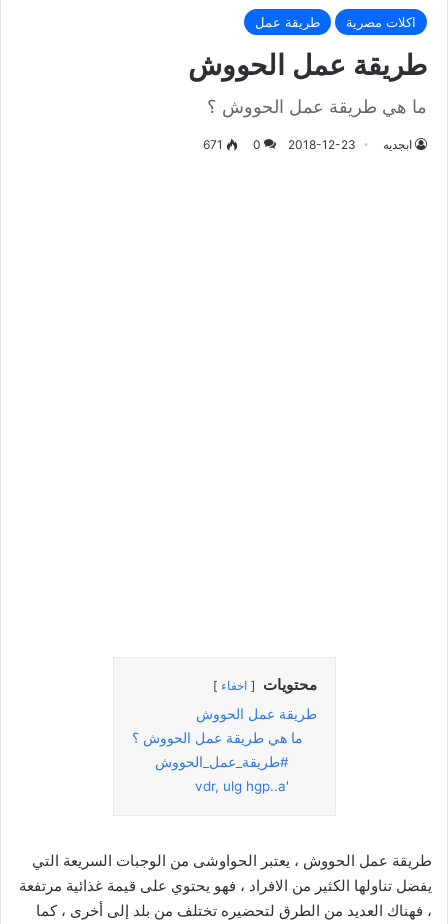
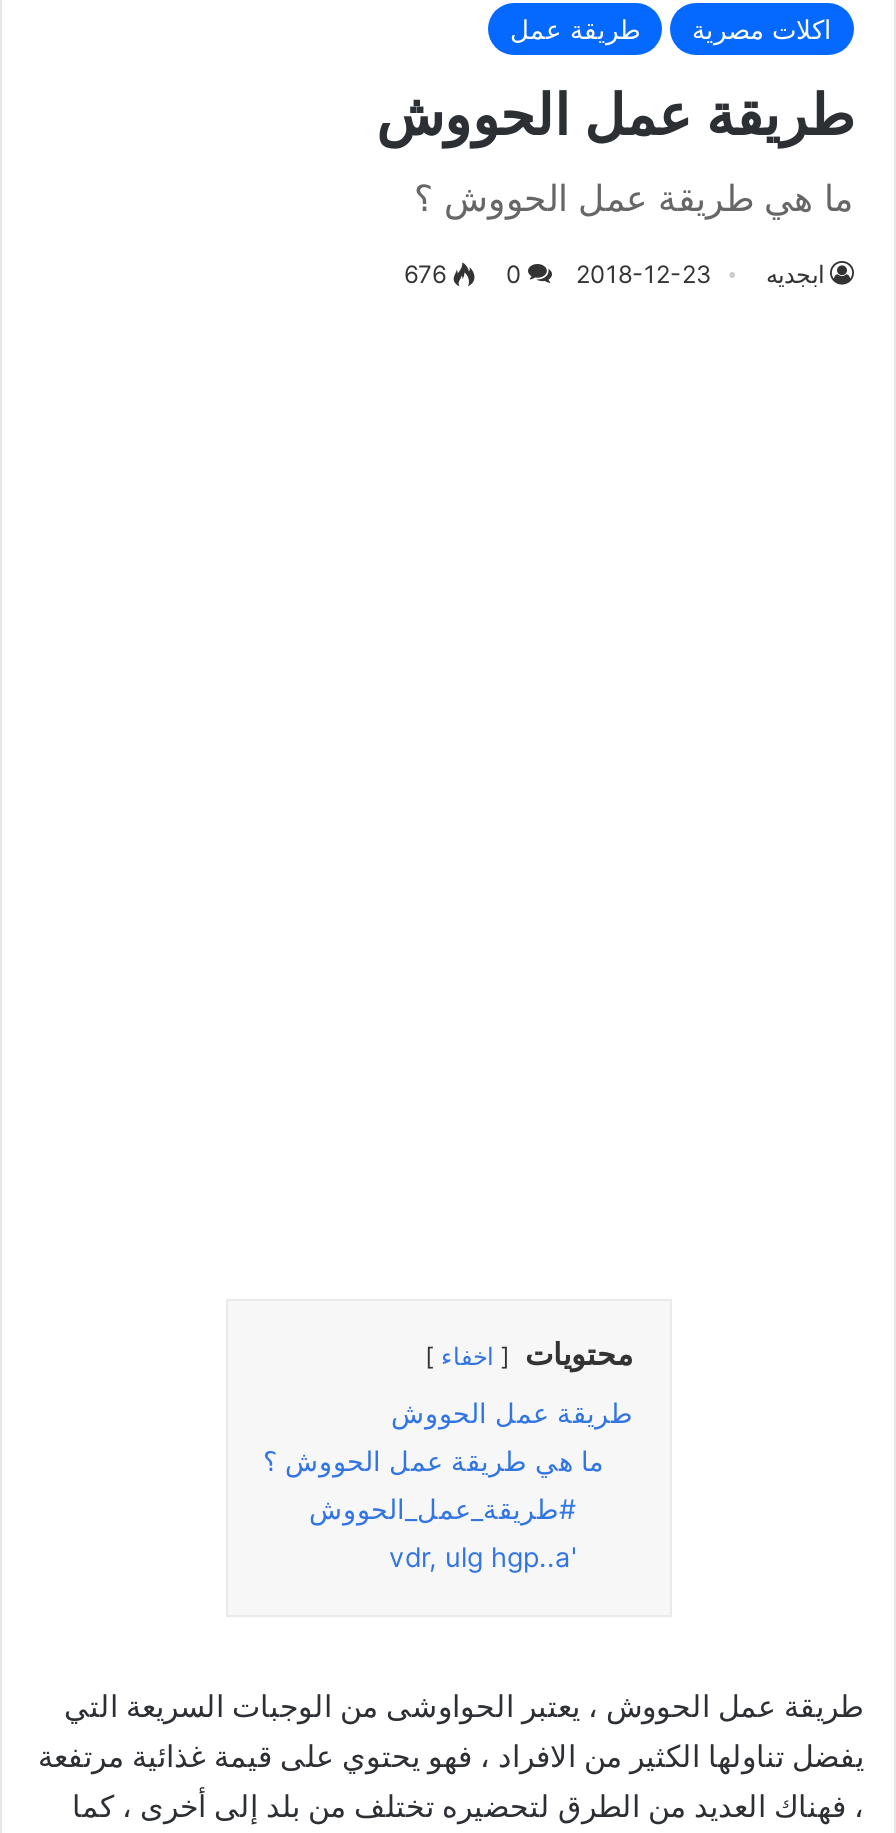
- ابجديه 2018-12-23 0 671
+ ابجديه 2018-12-23 0 676
